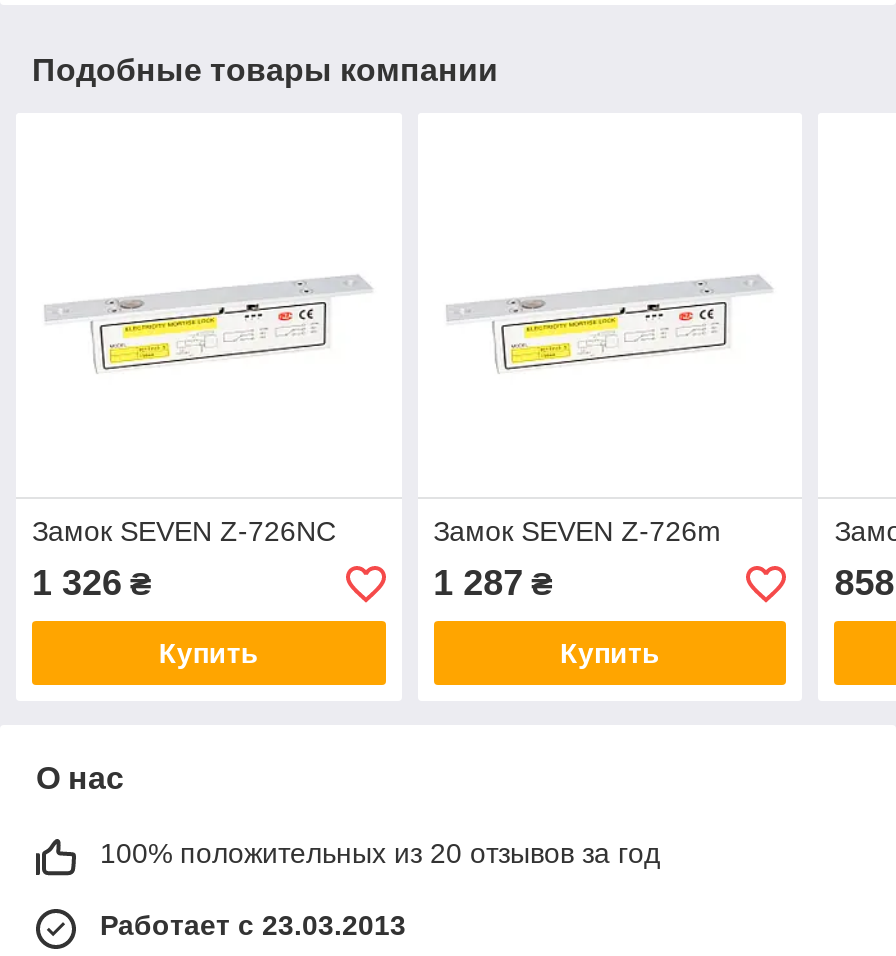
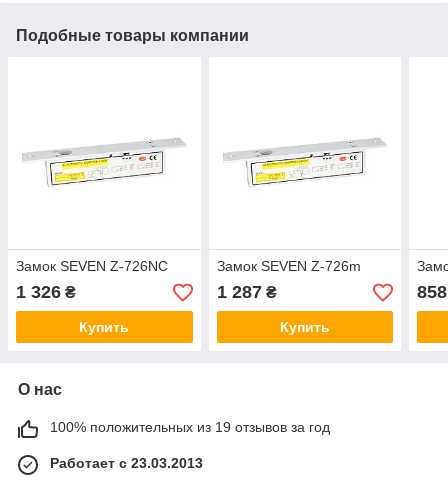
- 100% положительных из 20 отзывов за год
+ 100% положительных из 19 отзывов за год
